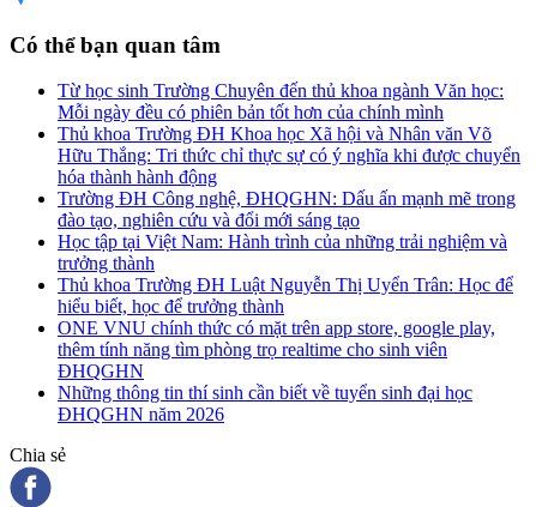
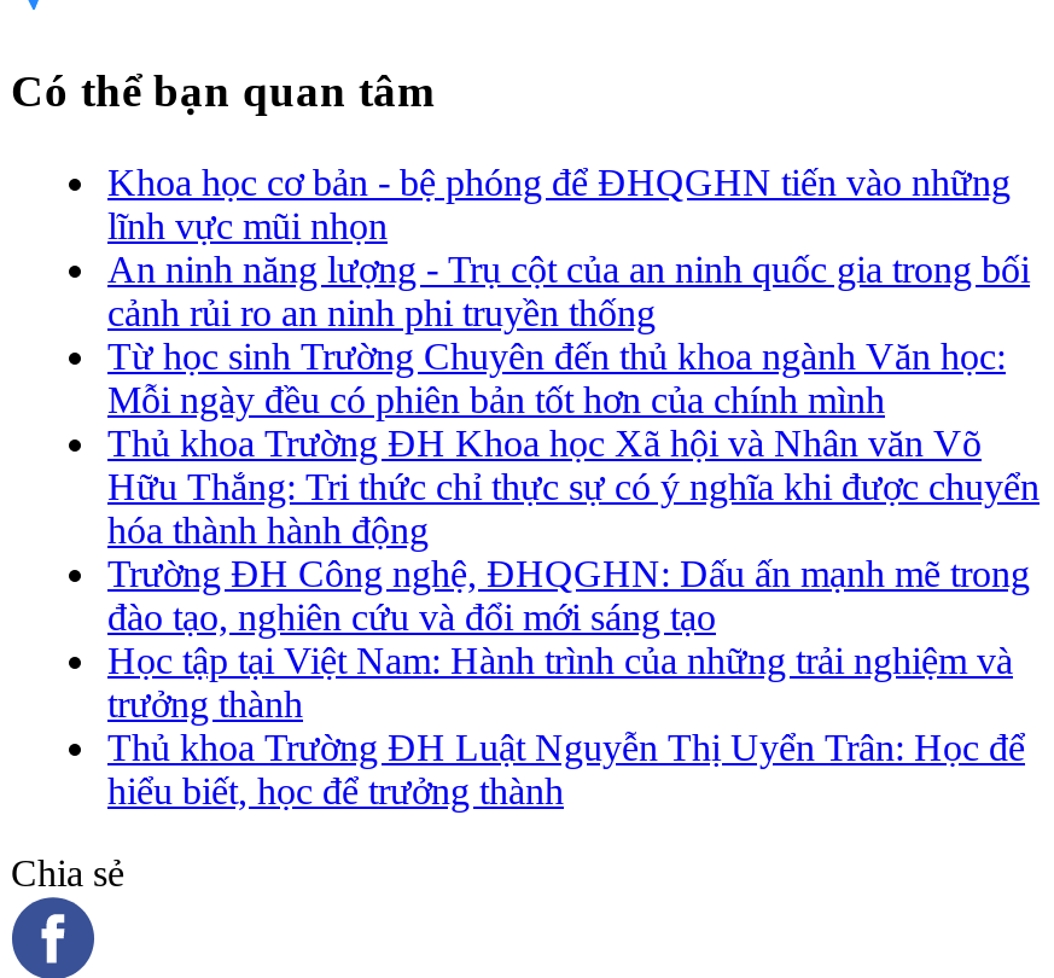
+ Khoa học cơ bản - bệ phóng để ĐHQGHN tiến vào những
+ lĩnh vực mũi nhọn
+ An ninh năng lượng - Trụ cột của an ninh quốc gia trong bối
+ cảnh rủi ro an ninh phi truyền thống

moved down: Từ học sinh Trường Chuyên đến thủ khoa ngành Văn học: | Mỗi ngày đều có phiên bản tốt hơn của chính mình | Thủ khoa Trường ĐH Khoa học Xã hội và Nhân văn Võ | ... | Thủ khoa Trường ĐH Luật Nguyễn Thị Uyển Trân: Học để | hiểu biết, học để trưởng thành

- ONE VNU chính thức có mặt trên app store, google play,
- thêm tính năng tìm phòng trọ realtime cho sinh viên
- ĐHQGHN
- Những thông tin thí sinh cần biết về tuyển sinh đại học
- ĐHQGHN năm 2026
